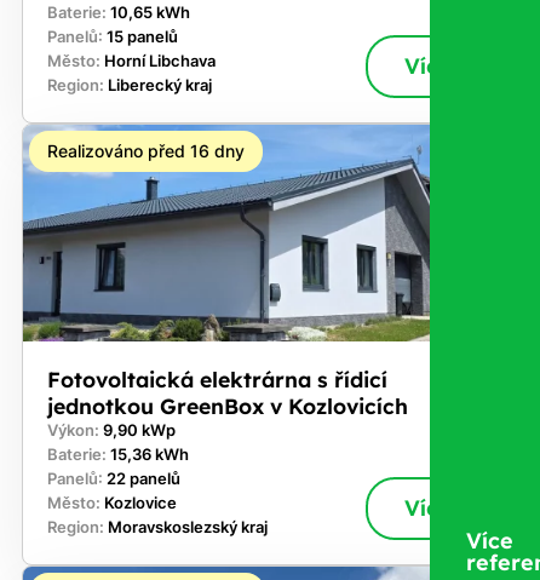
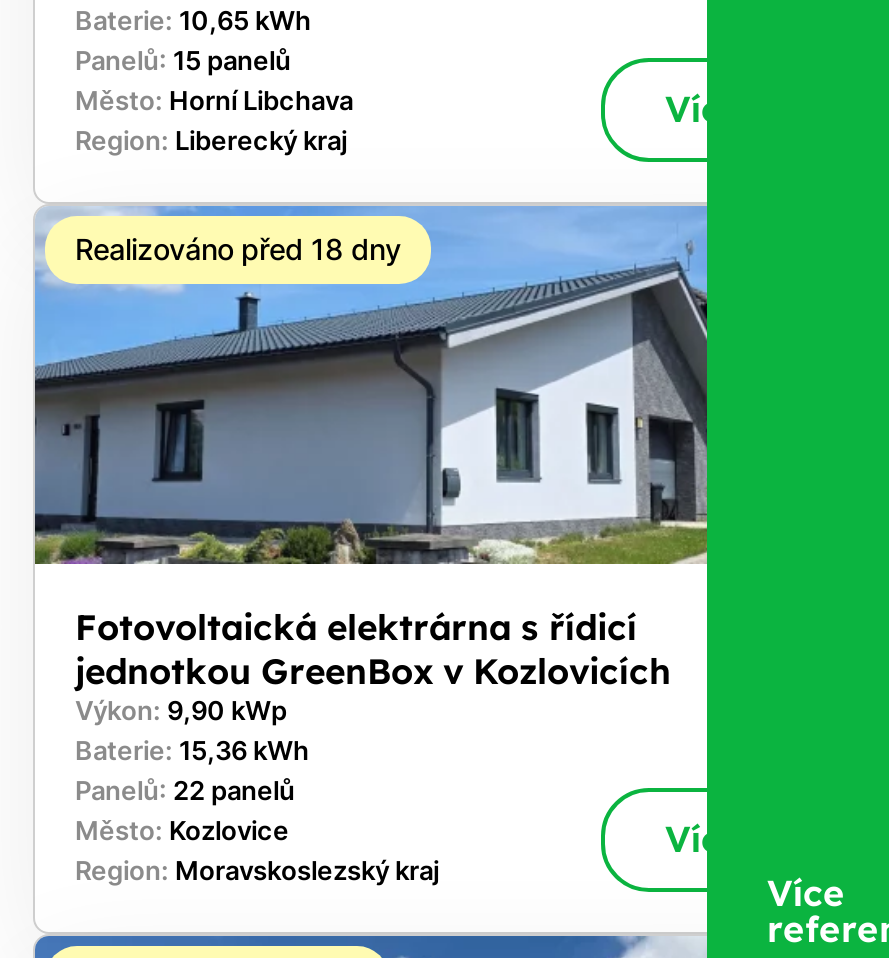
- Realizováno před 16 dny
+ Realizováno před 18 dny
